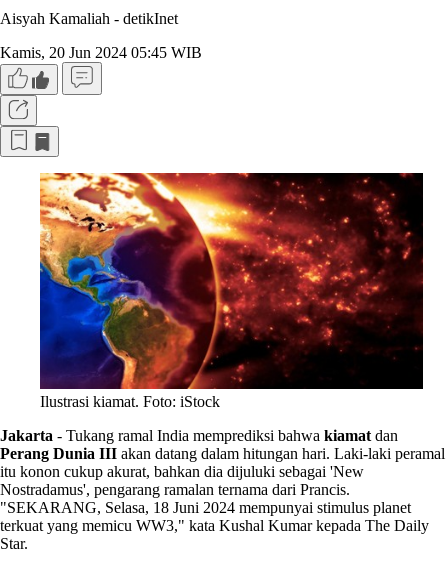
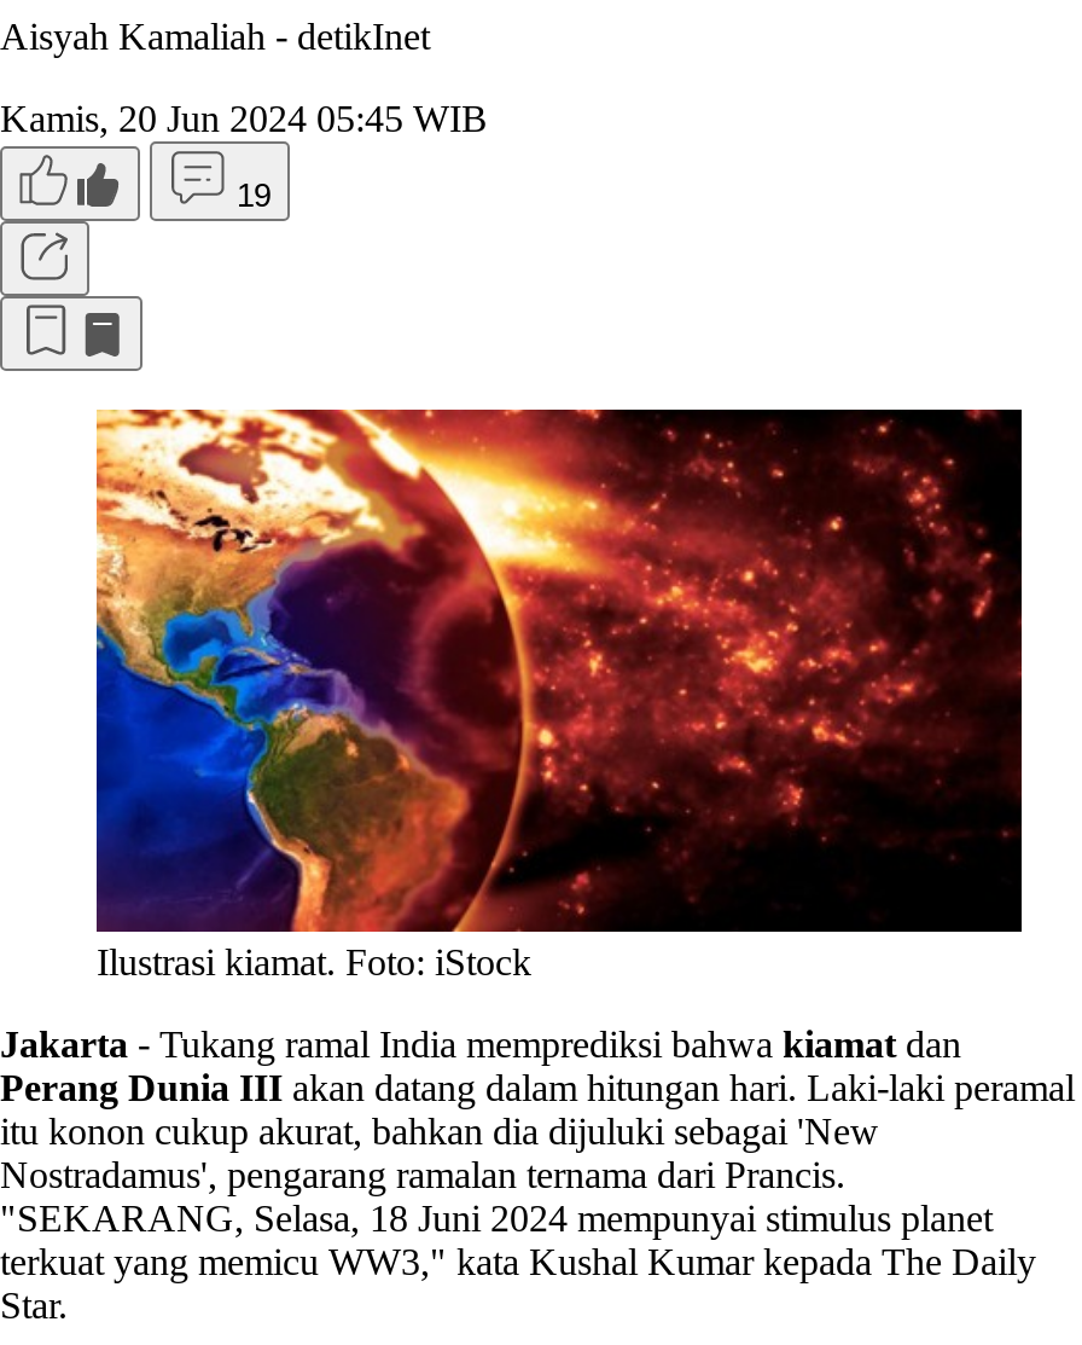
+ 19
